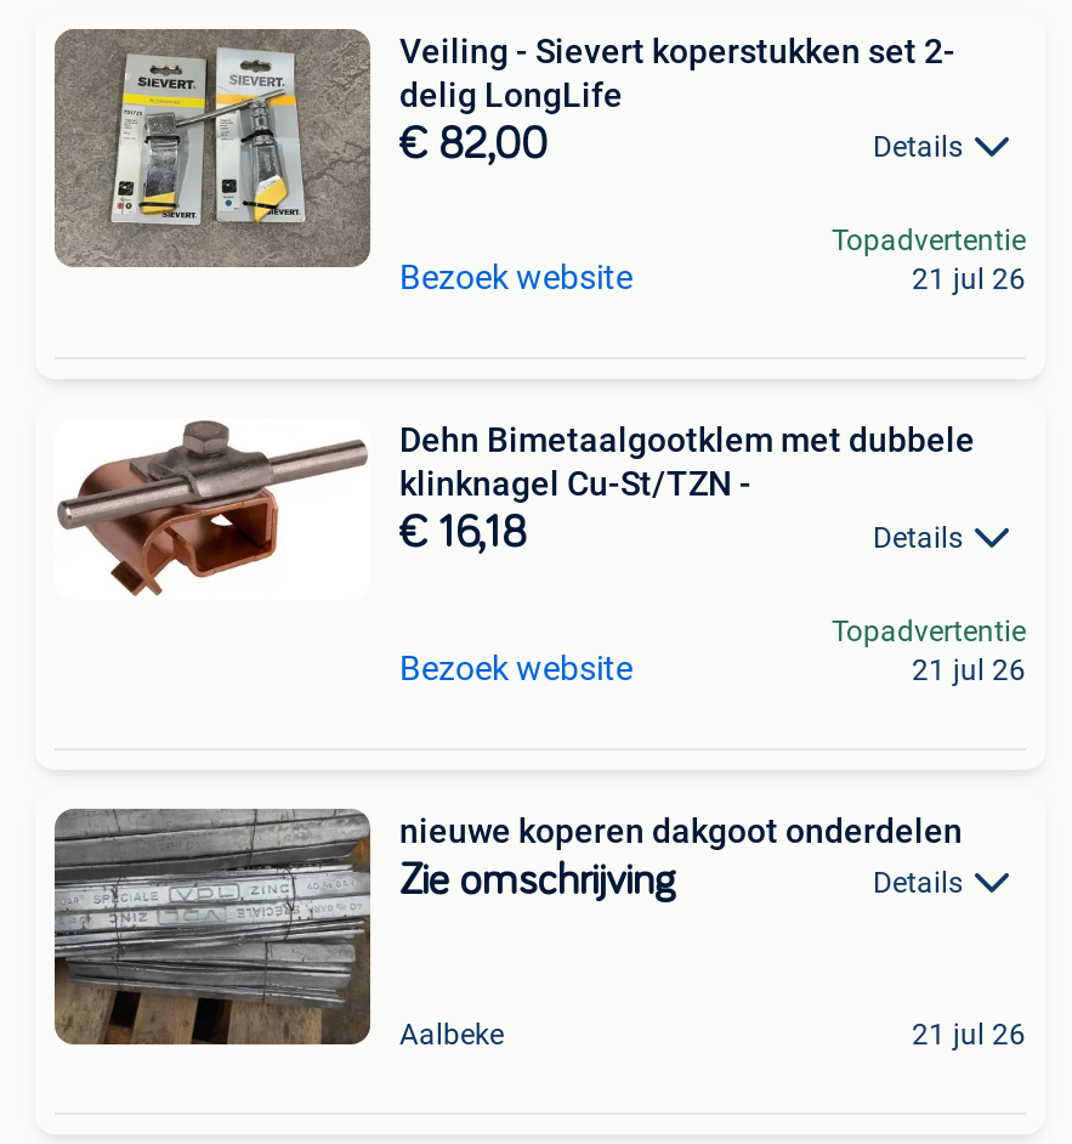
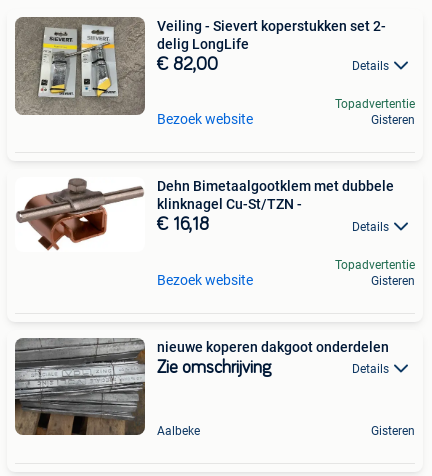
- 21 jul 26
+ Gisteren

- 21 jul 26
+ Gisteren

- 21 jul 26
+ Gisteren
